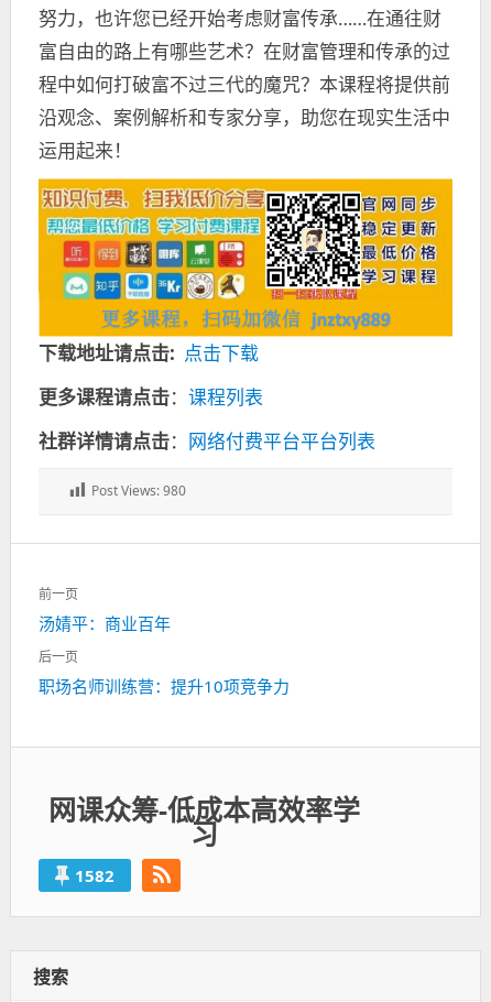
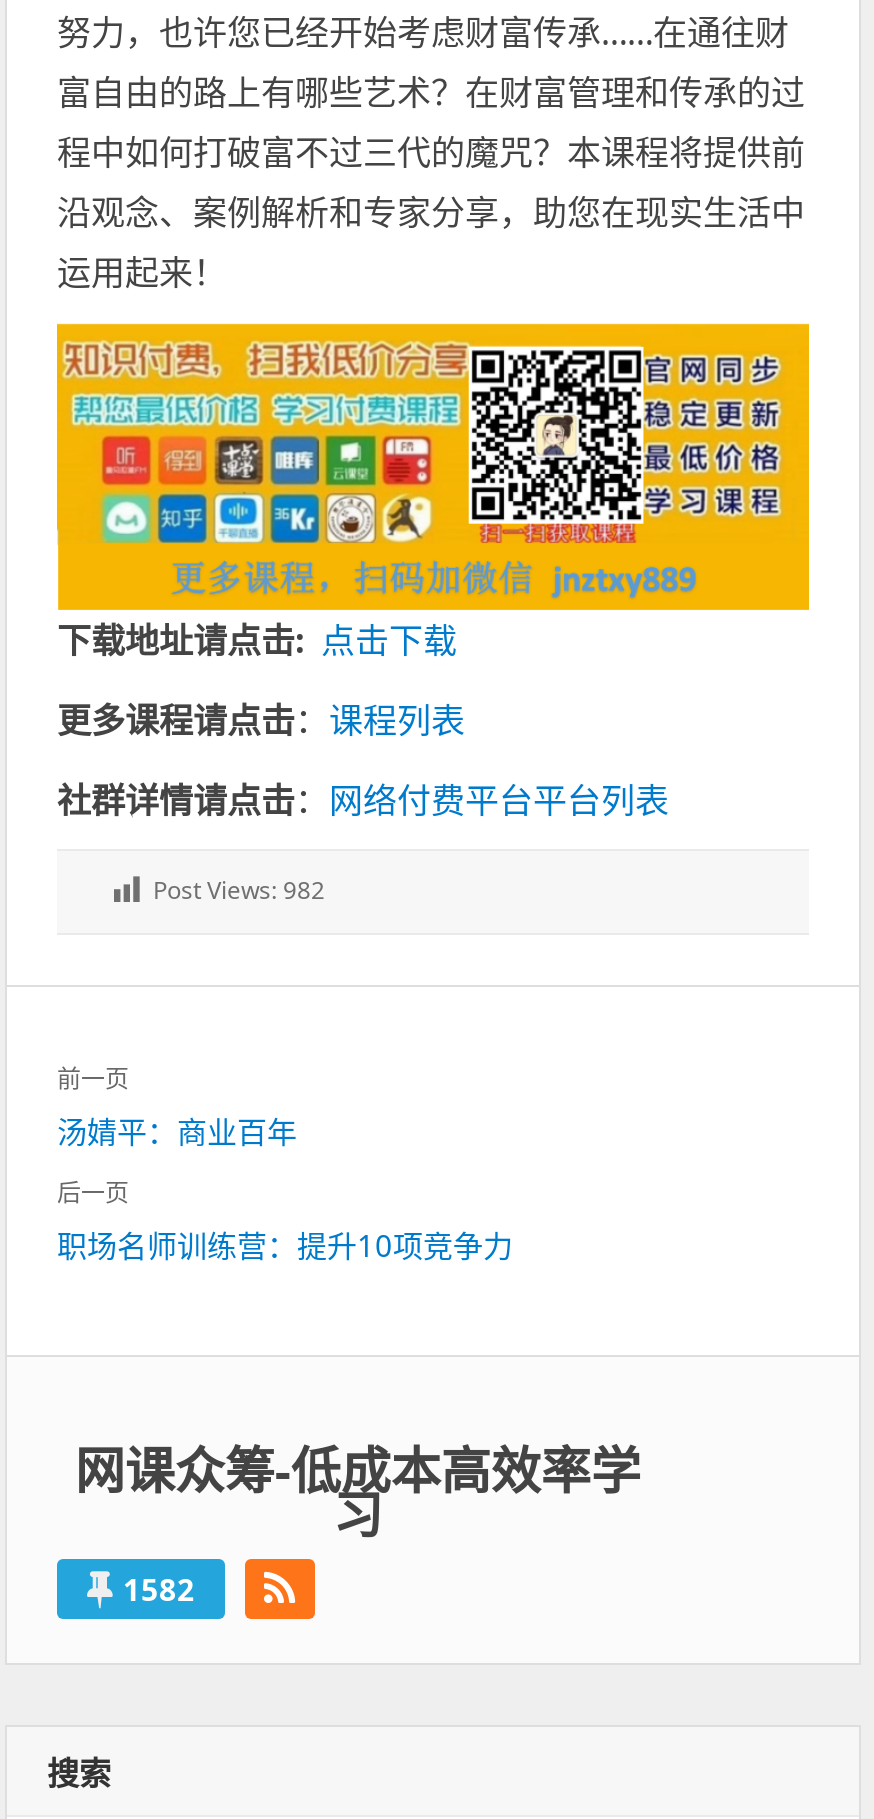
- Post Views: 980
+ Post Views: 982
